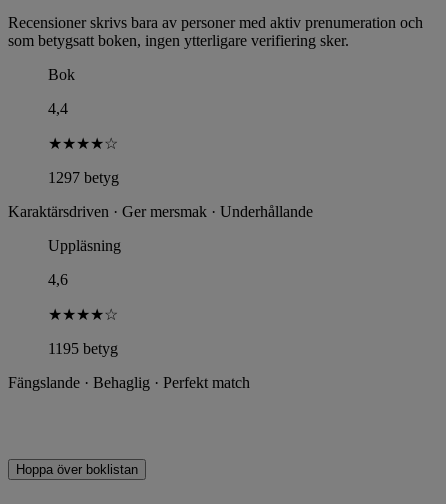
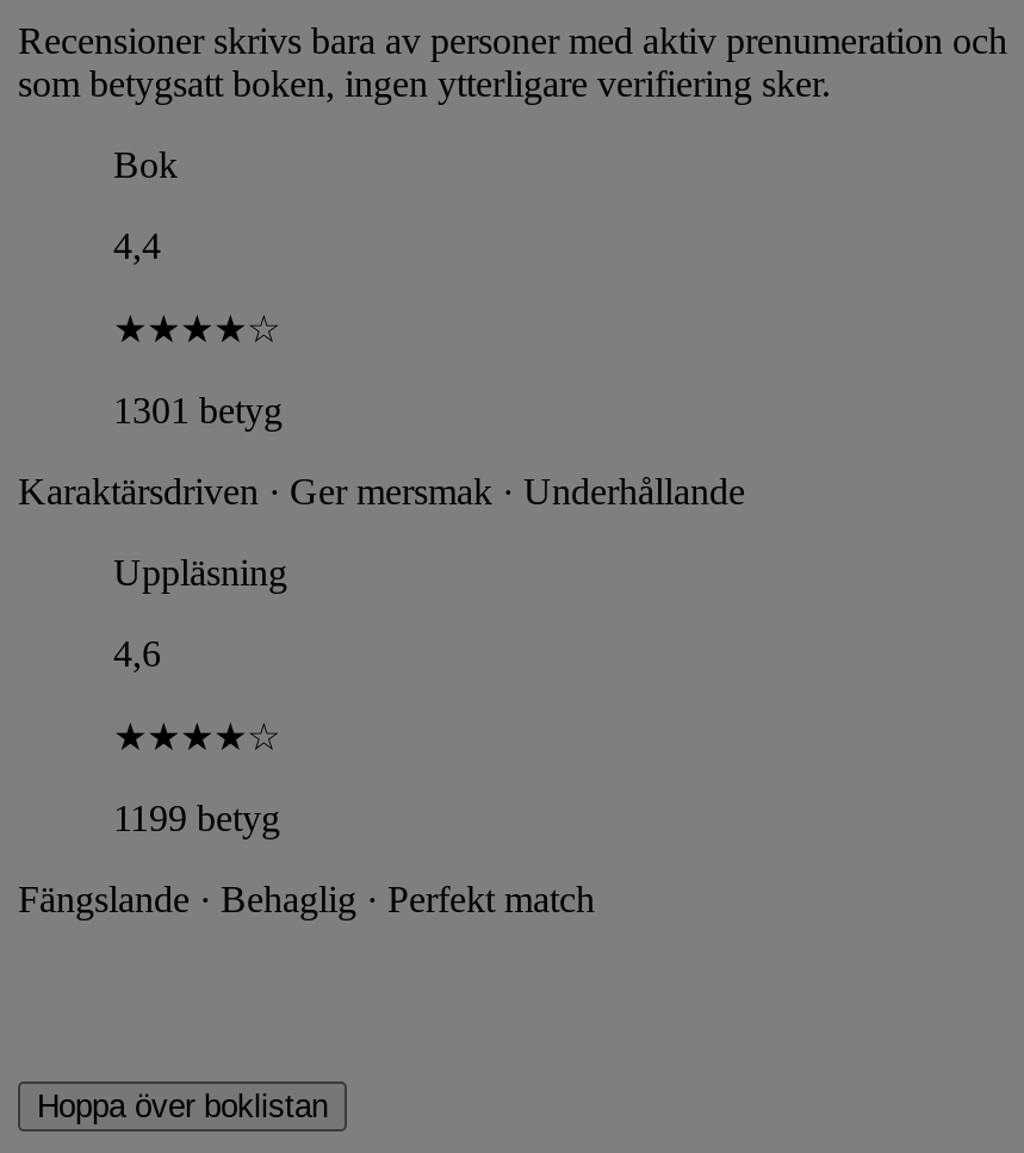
- 1297 betyg
+ 1301 betyg

- 1195 betyg
+ 1199 betyg
